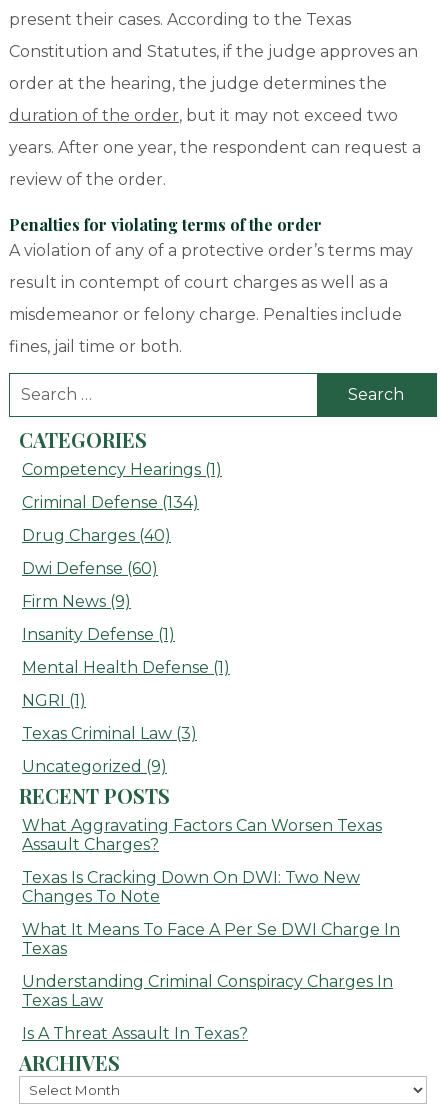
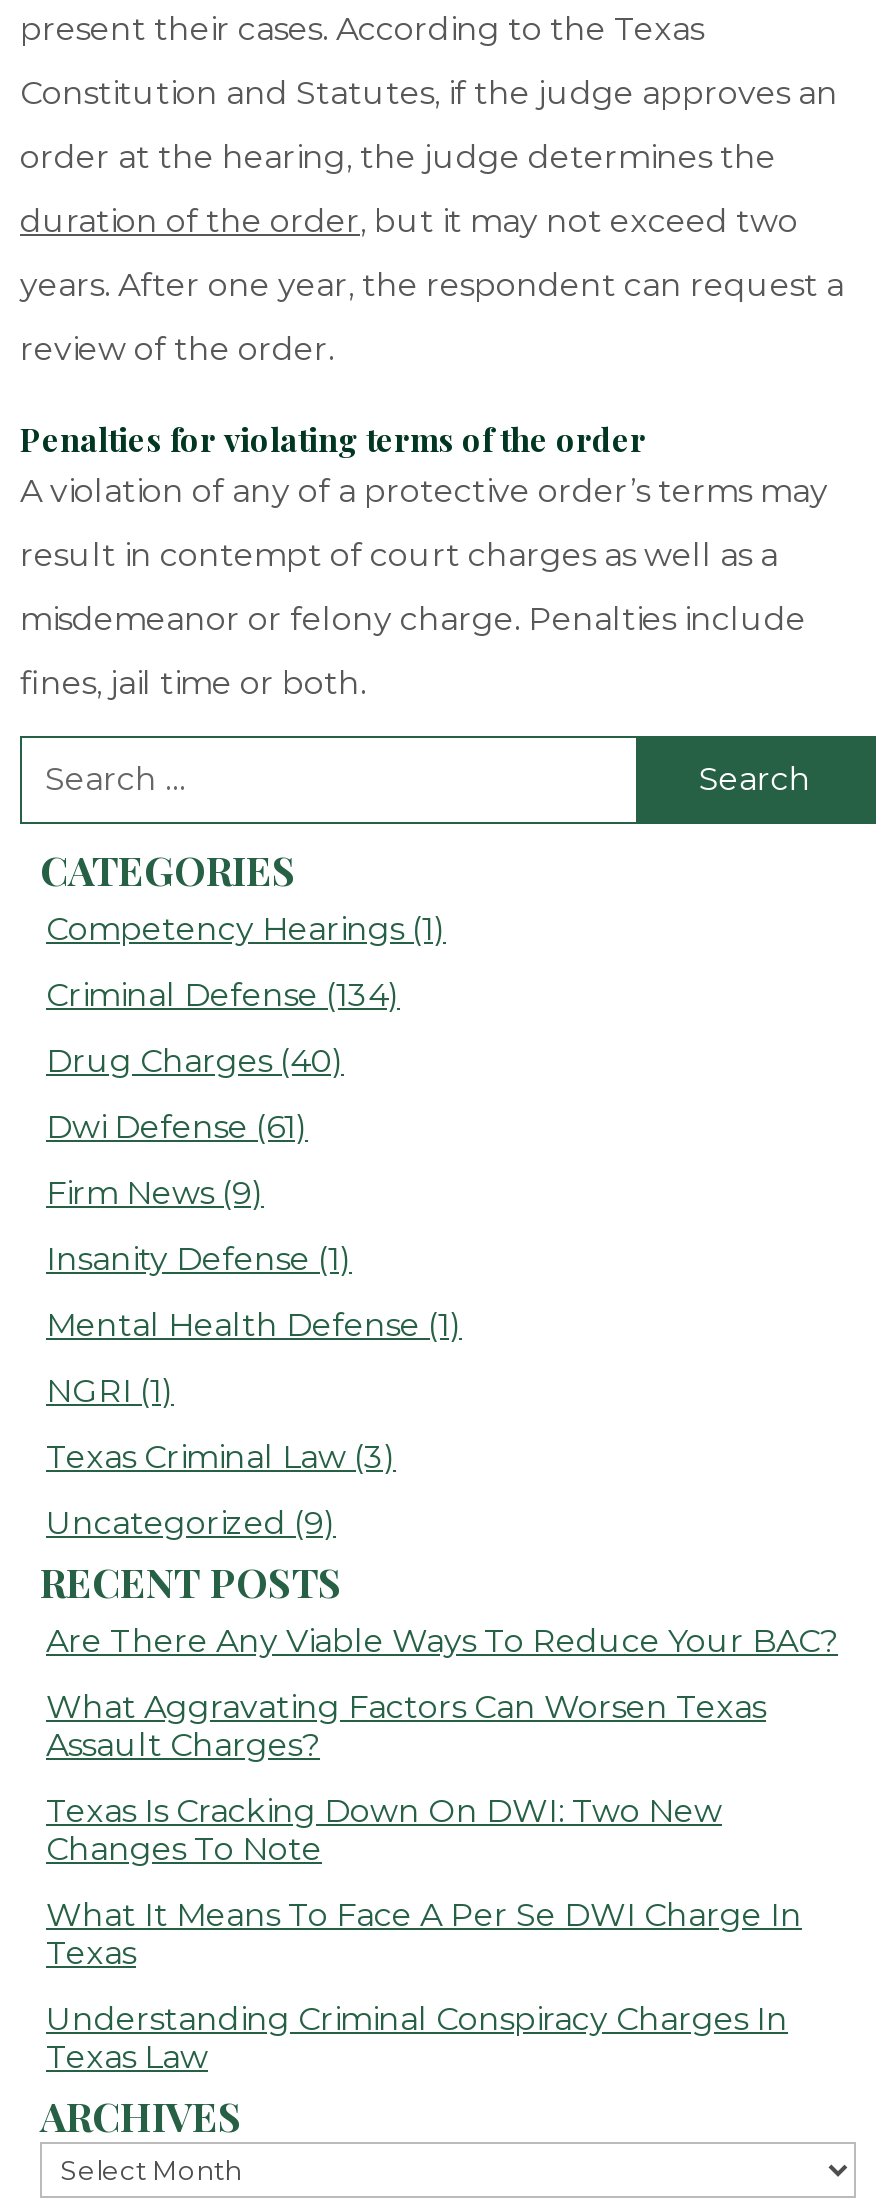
- Dwi Defense (60)
+ Dwi Defense (61)

+ Are There Any Viable Ways To Reduce Your BAC?

moved down: What Aggravating Factors Can Worsen Texas | Assault Charges? | Texas Is Cracking Down On DWI: Two New | Changes To Note | What It Means To Face A Per Se DWI Charge In | Texas | Understanding Criminal Conspiracy Charges In | Texas Law

- Is A Threat Assault In Texas?
